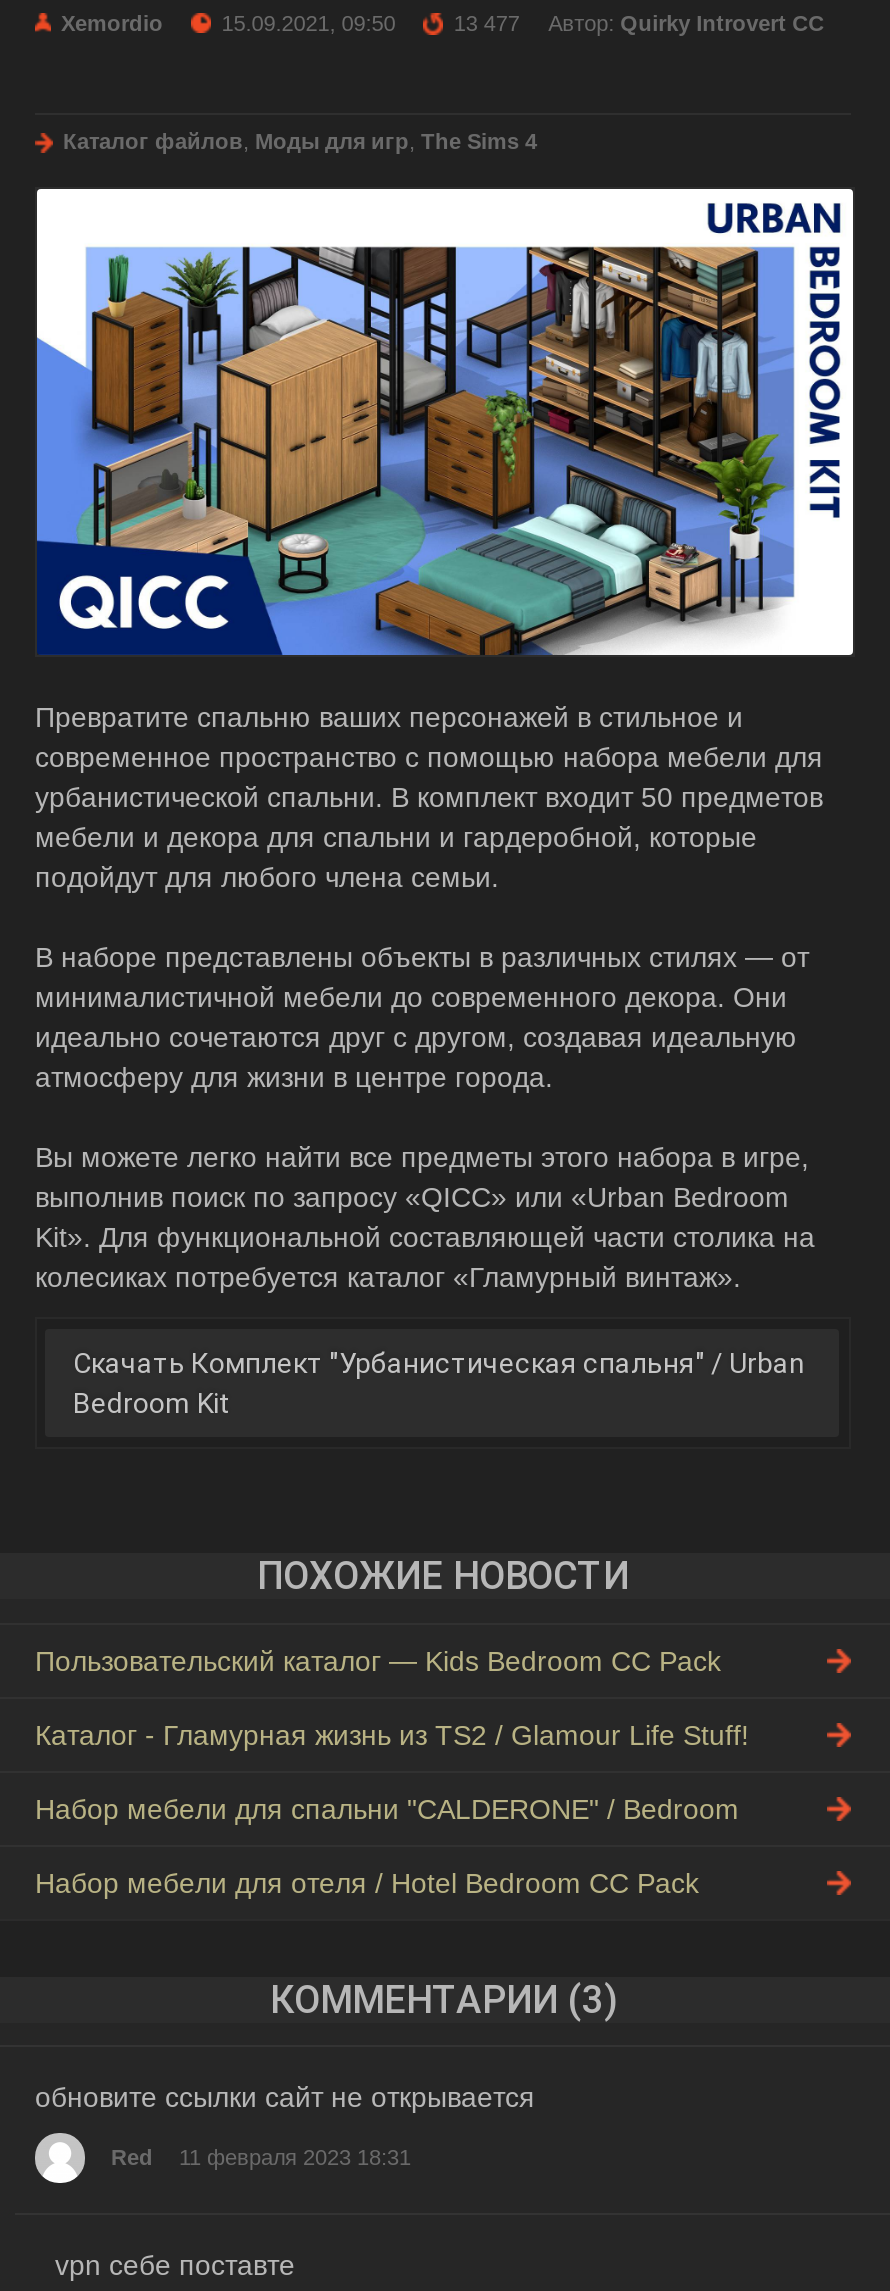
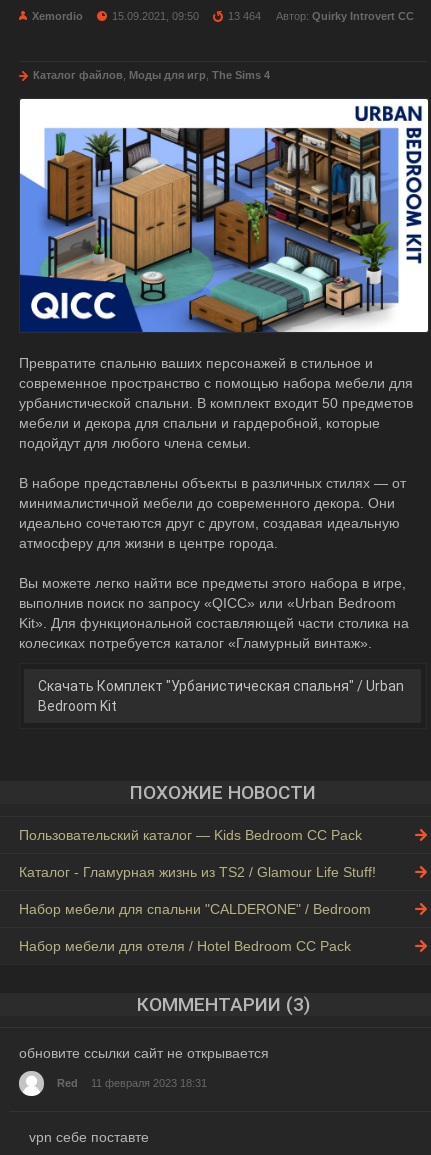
- 13 477 Автор: Quirky Introvert CC
+ 13 464 Автор: Quirky Introvert CC
